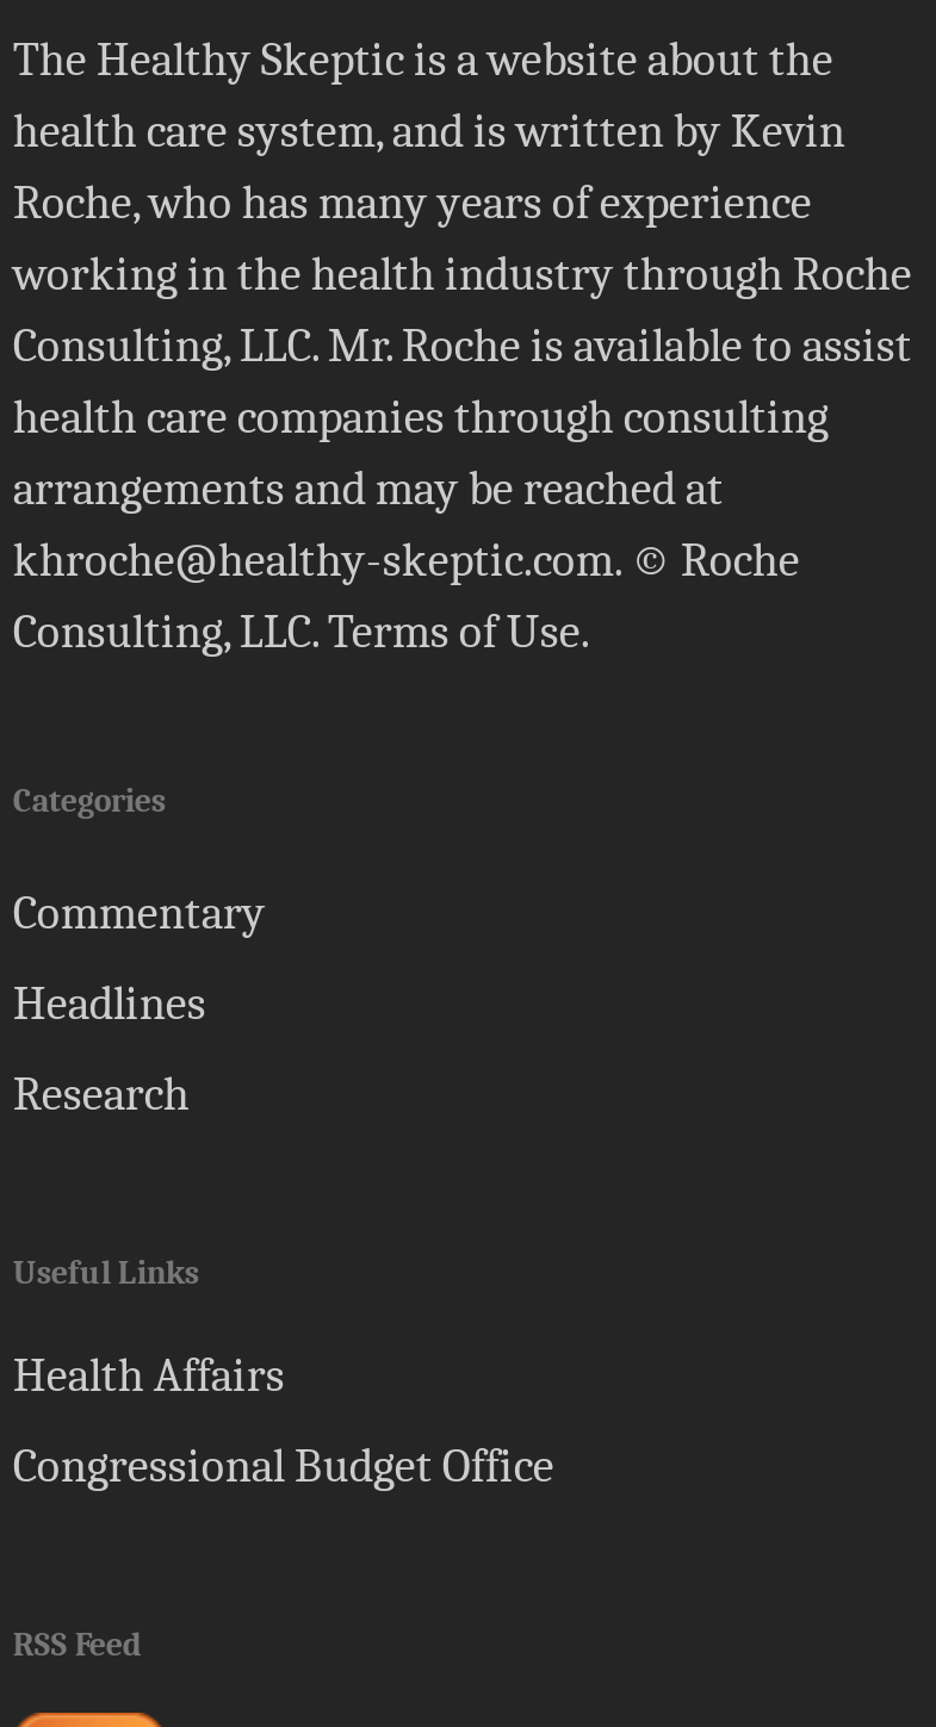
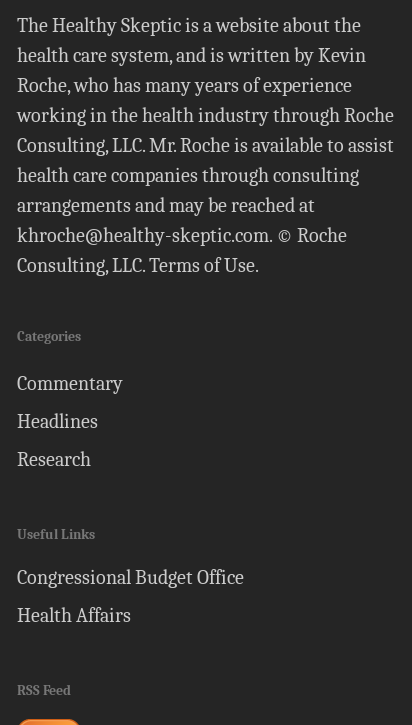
moved down: Health Affairs

moved up: Congressional Budget Office
